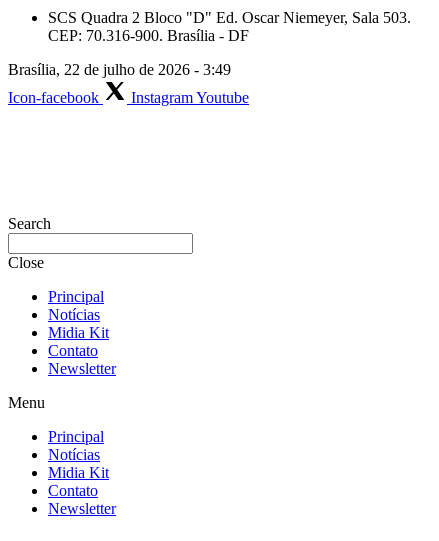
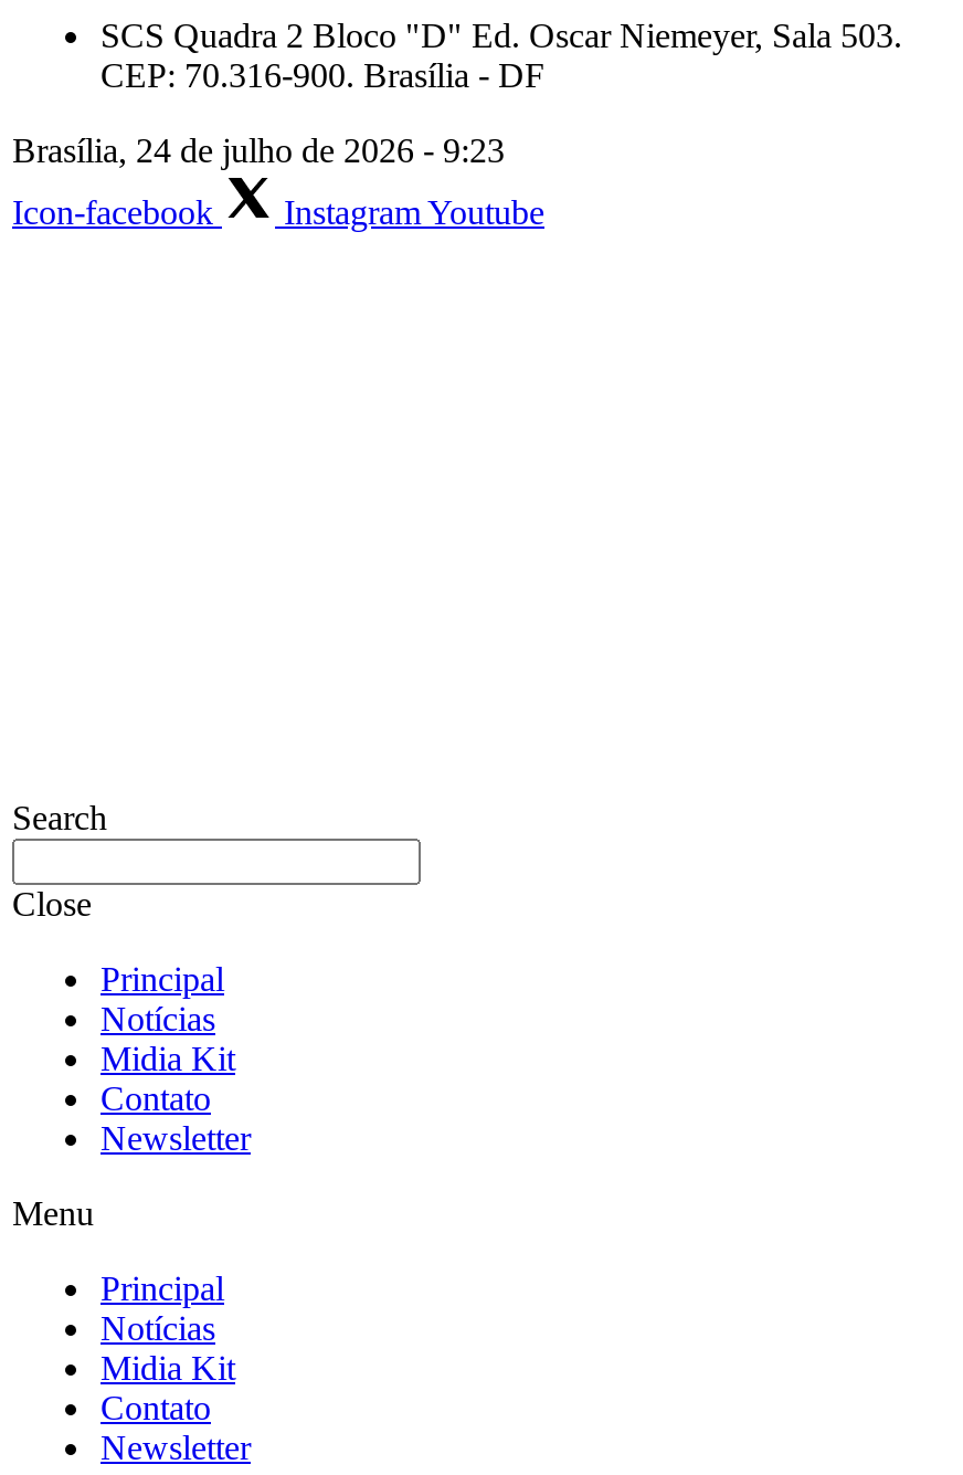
- Brasília, 22 de julho de 2026 - 3:49
+ Brasília, 24 de julho de 2026 - 9:23
